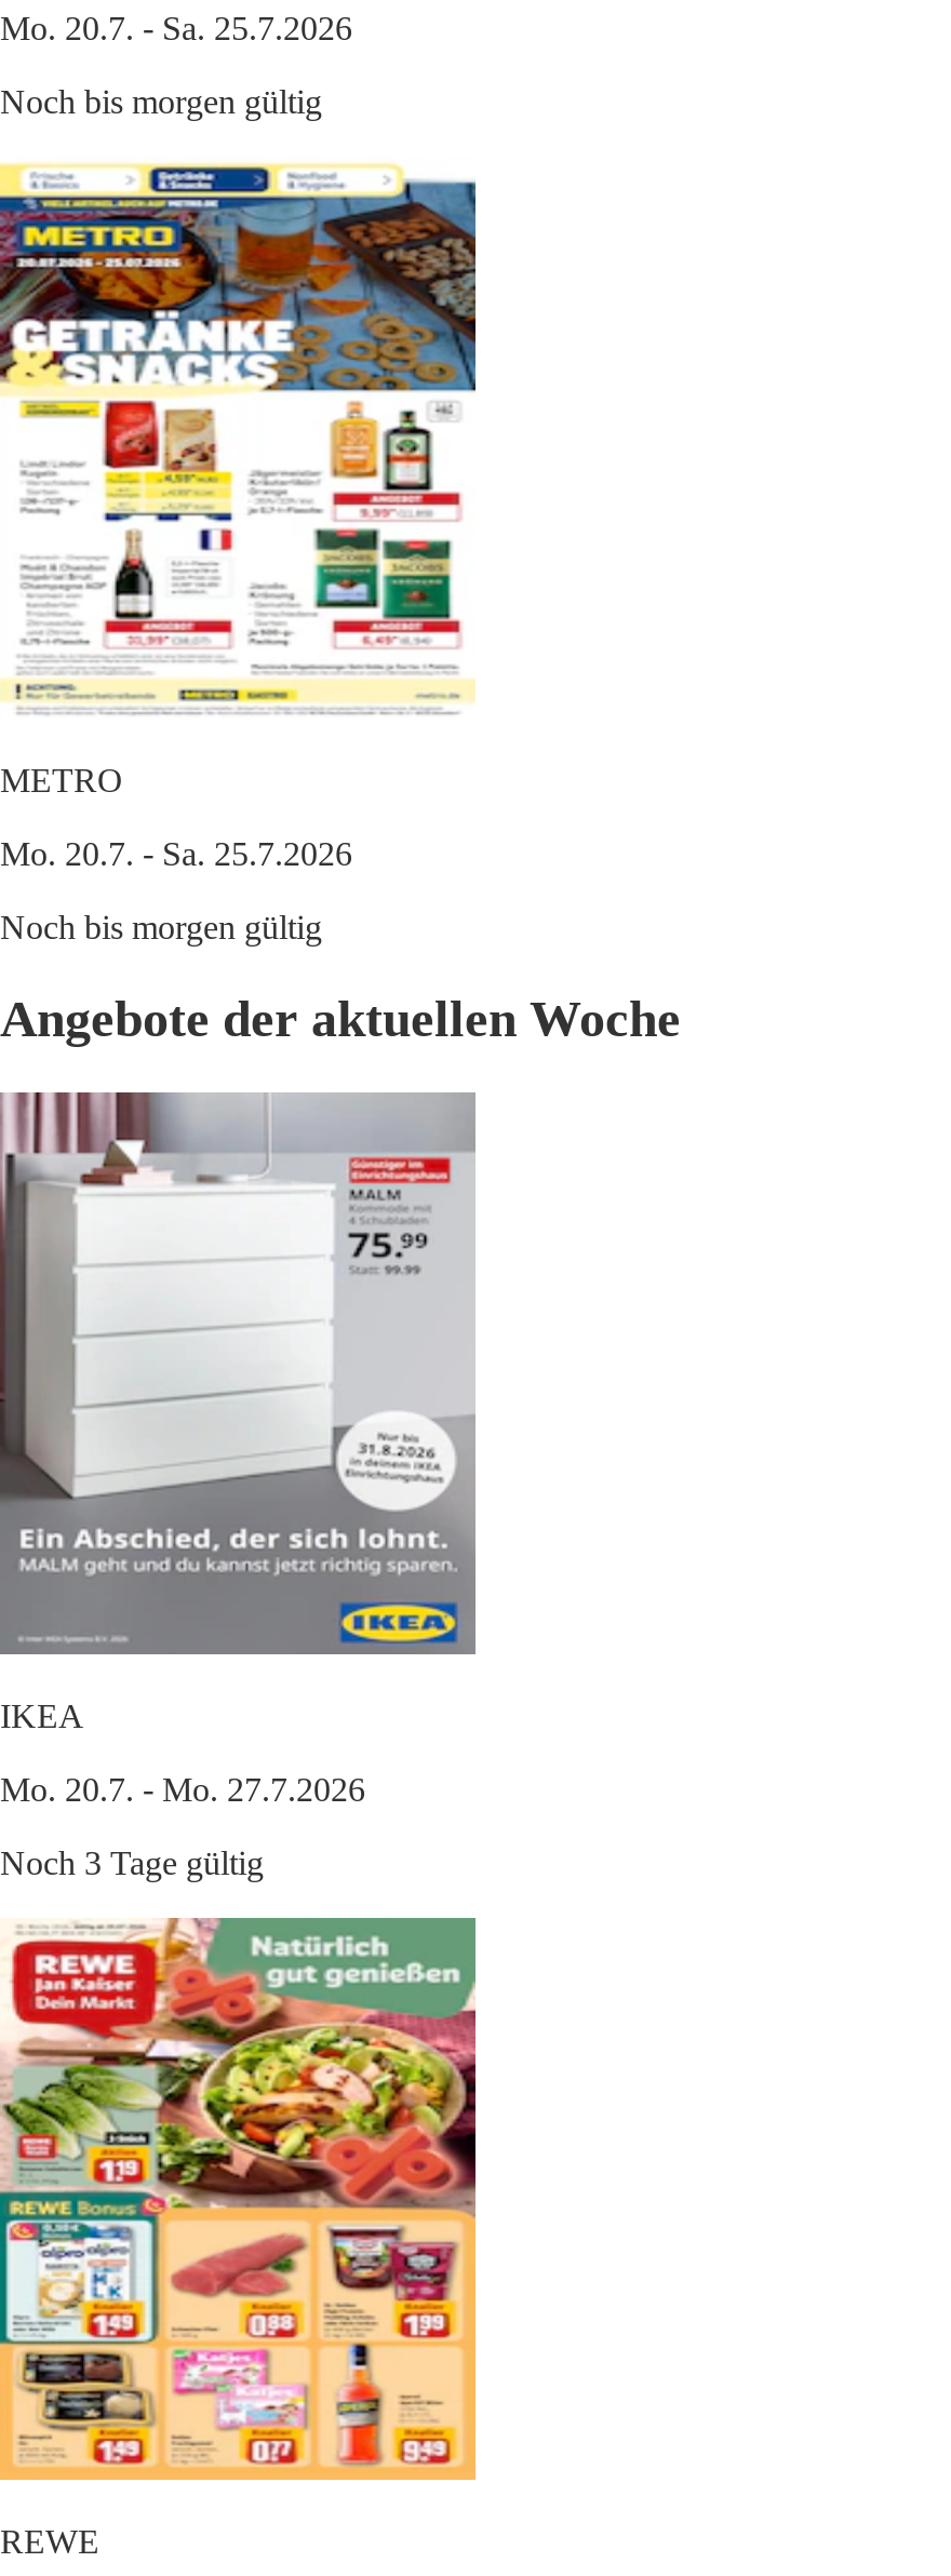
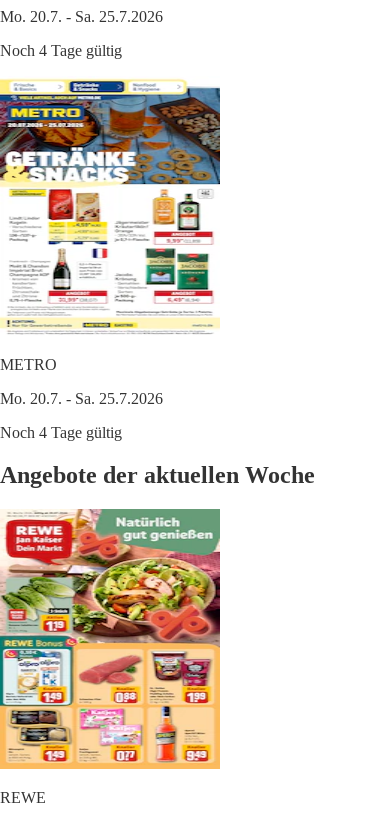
- Noch bis morgen gültig
+ Noch 4 Tage gültig

- Noch bis morgen gültig
+ Noch 4 Tage gültig

- [image]
- IKEA
- Mo. 20.7. - Mo. 27.7.2026
- Noch 3 Tage gültig
